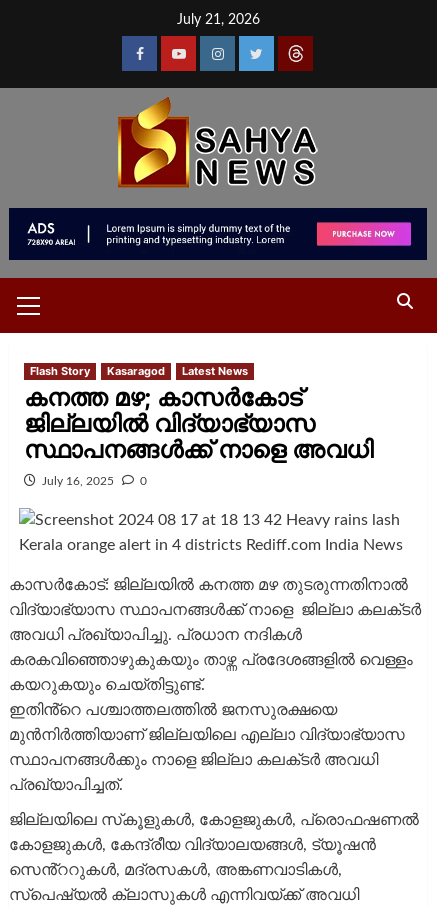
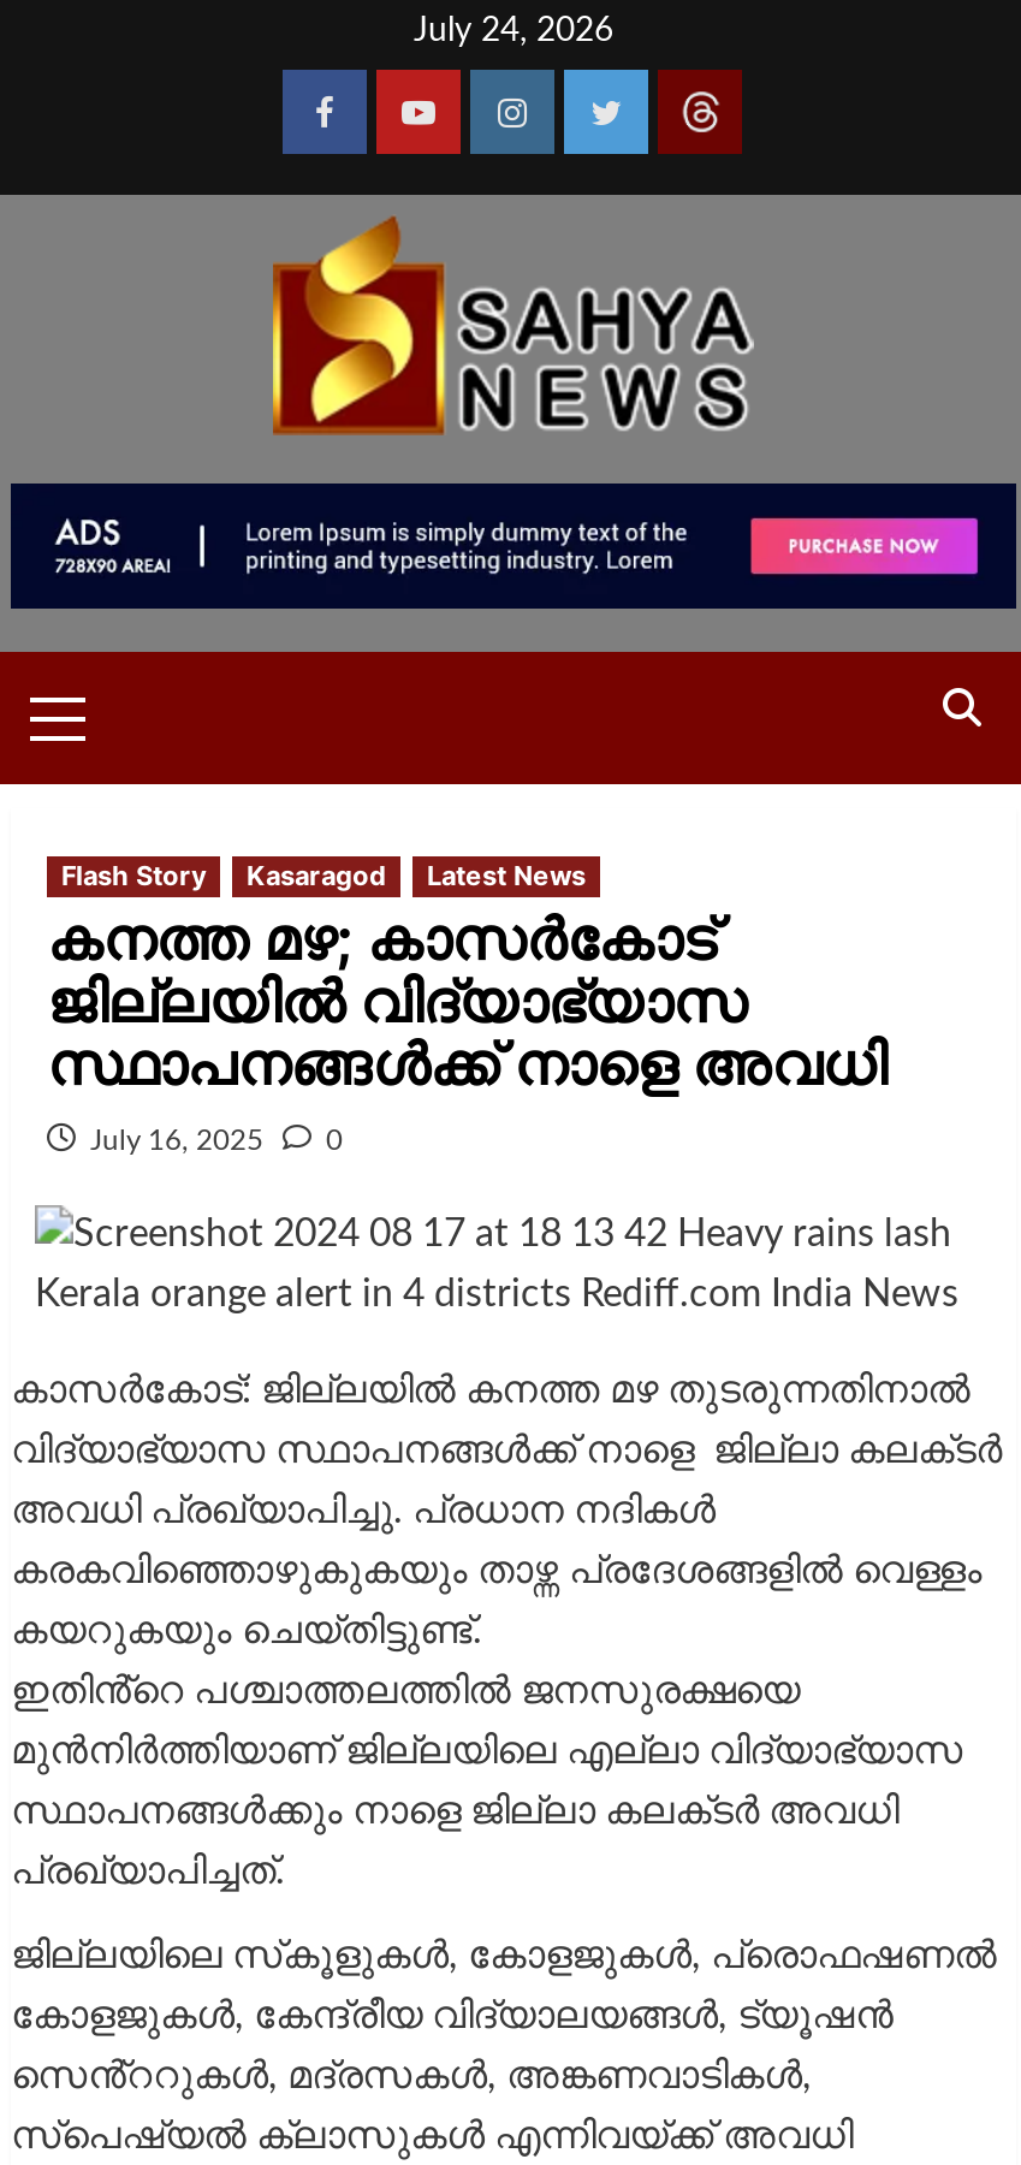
- July 21, 2026
+ July 24, 2026
